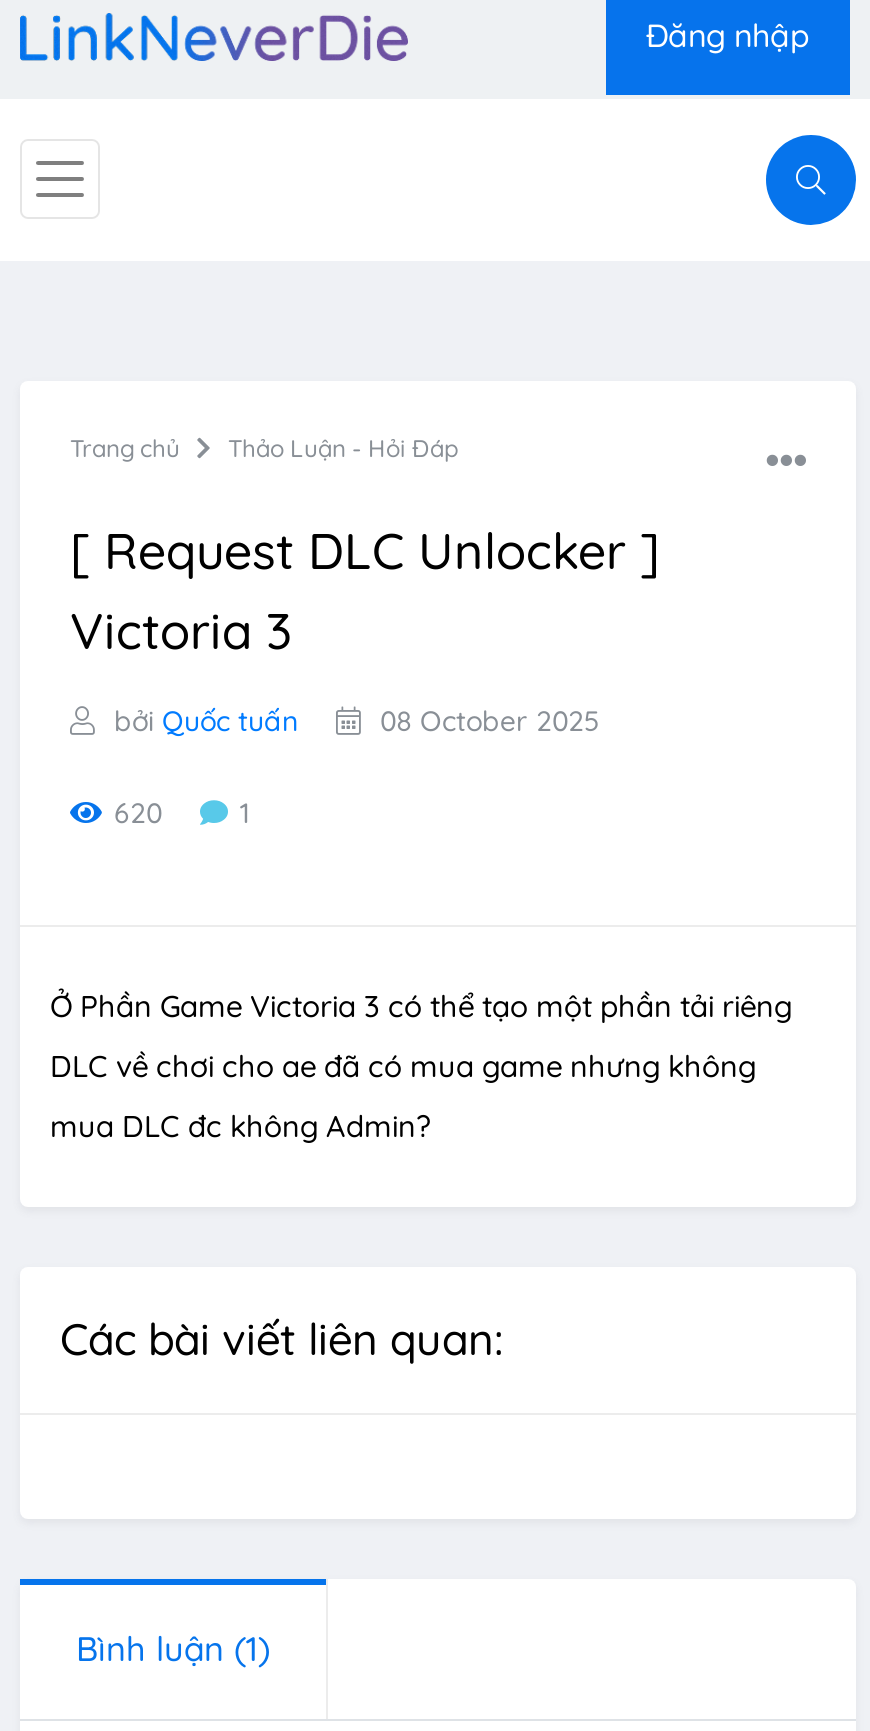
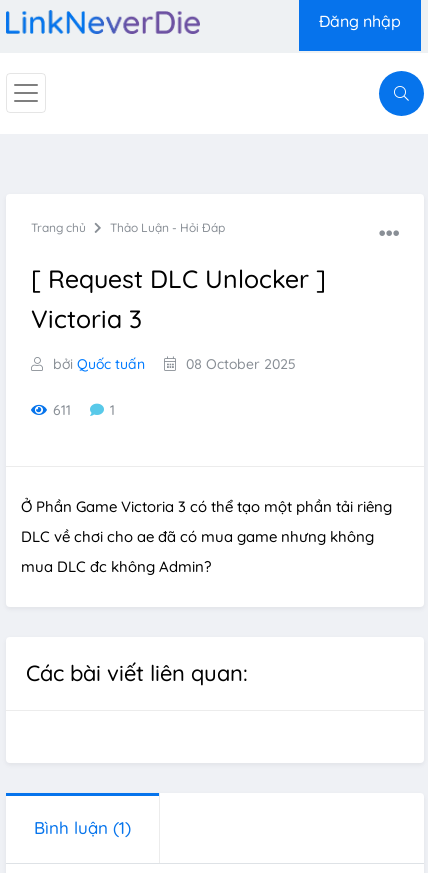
- 620
+ 611
